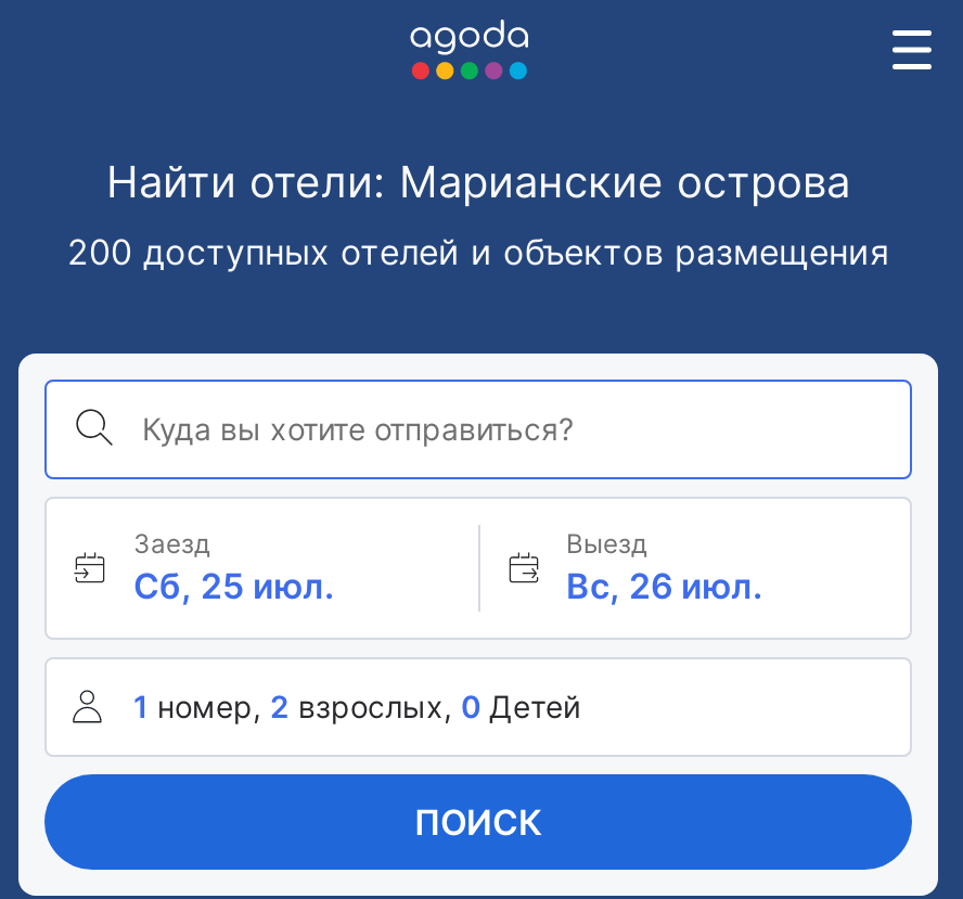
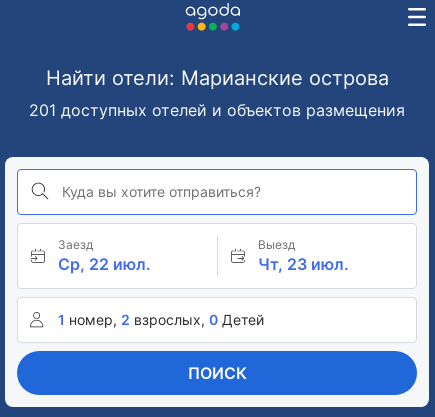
- 200 доступных отелей и объектов размещения
+ 201 доступных отелей и объектов размещения

- Сб, 25 июл.
+ Ср, 22 июл.

- Вс, 26 июл.
+ Чт, 23 июл.
